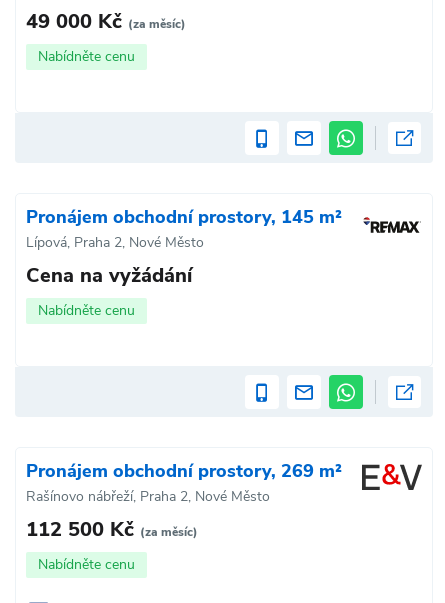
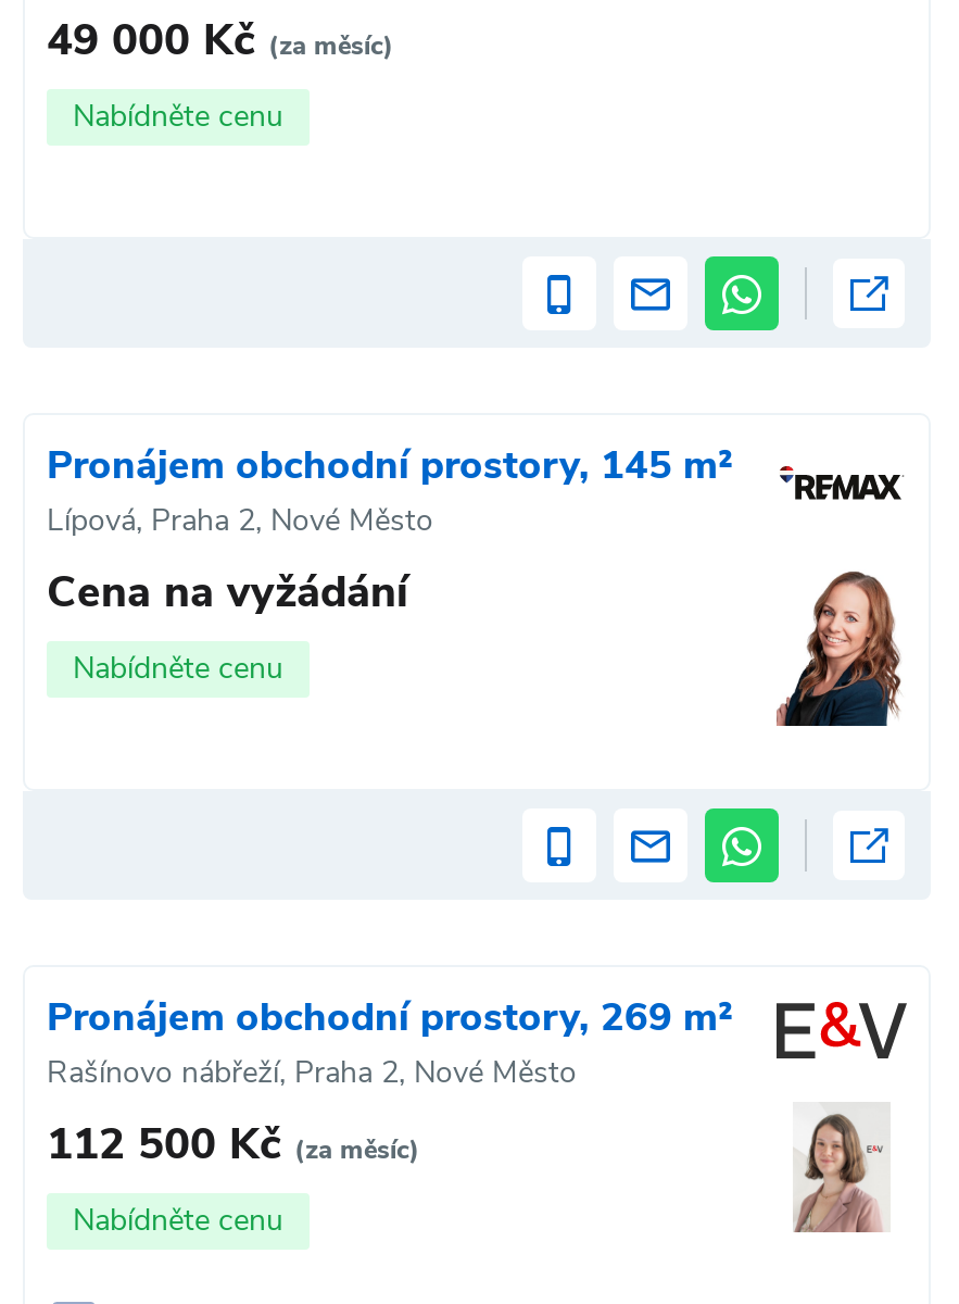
+ [image]

+ [image]
